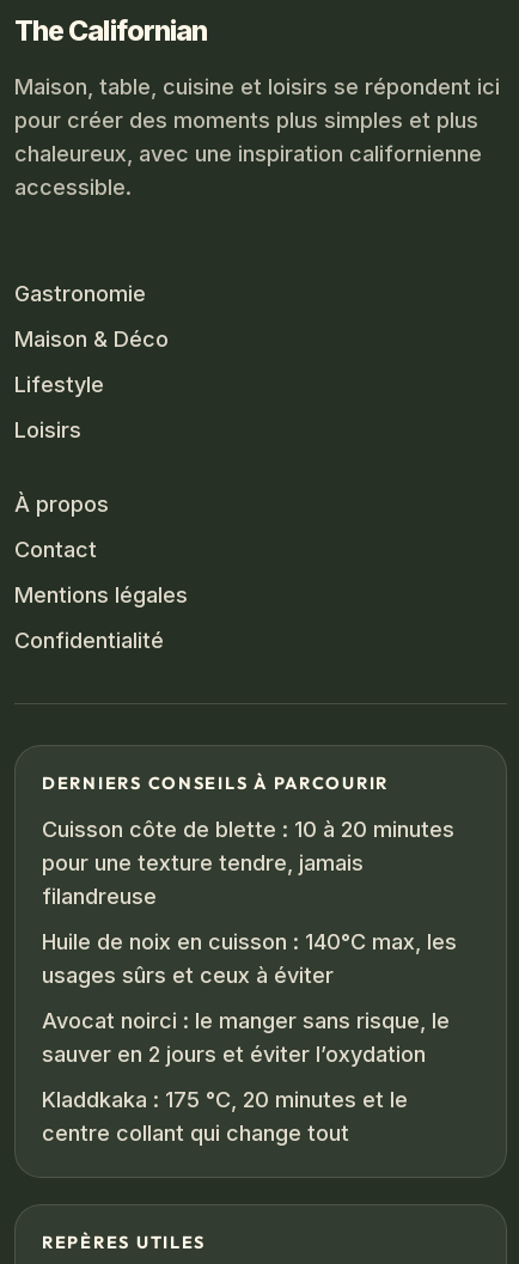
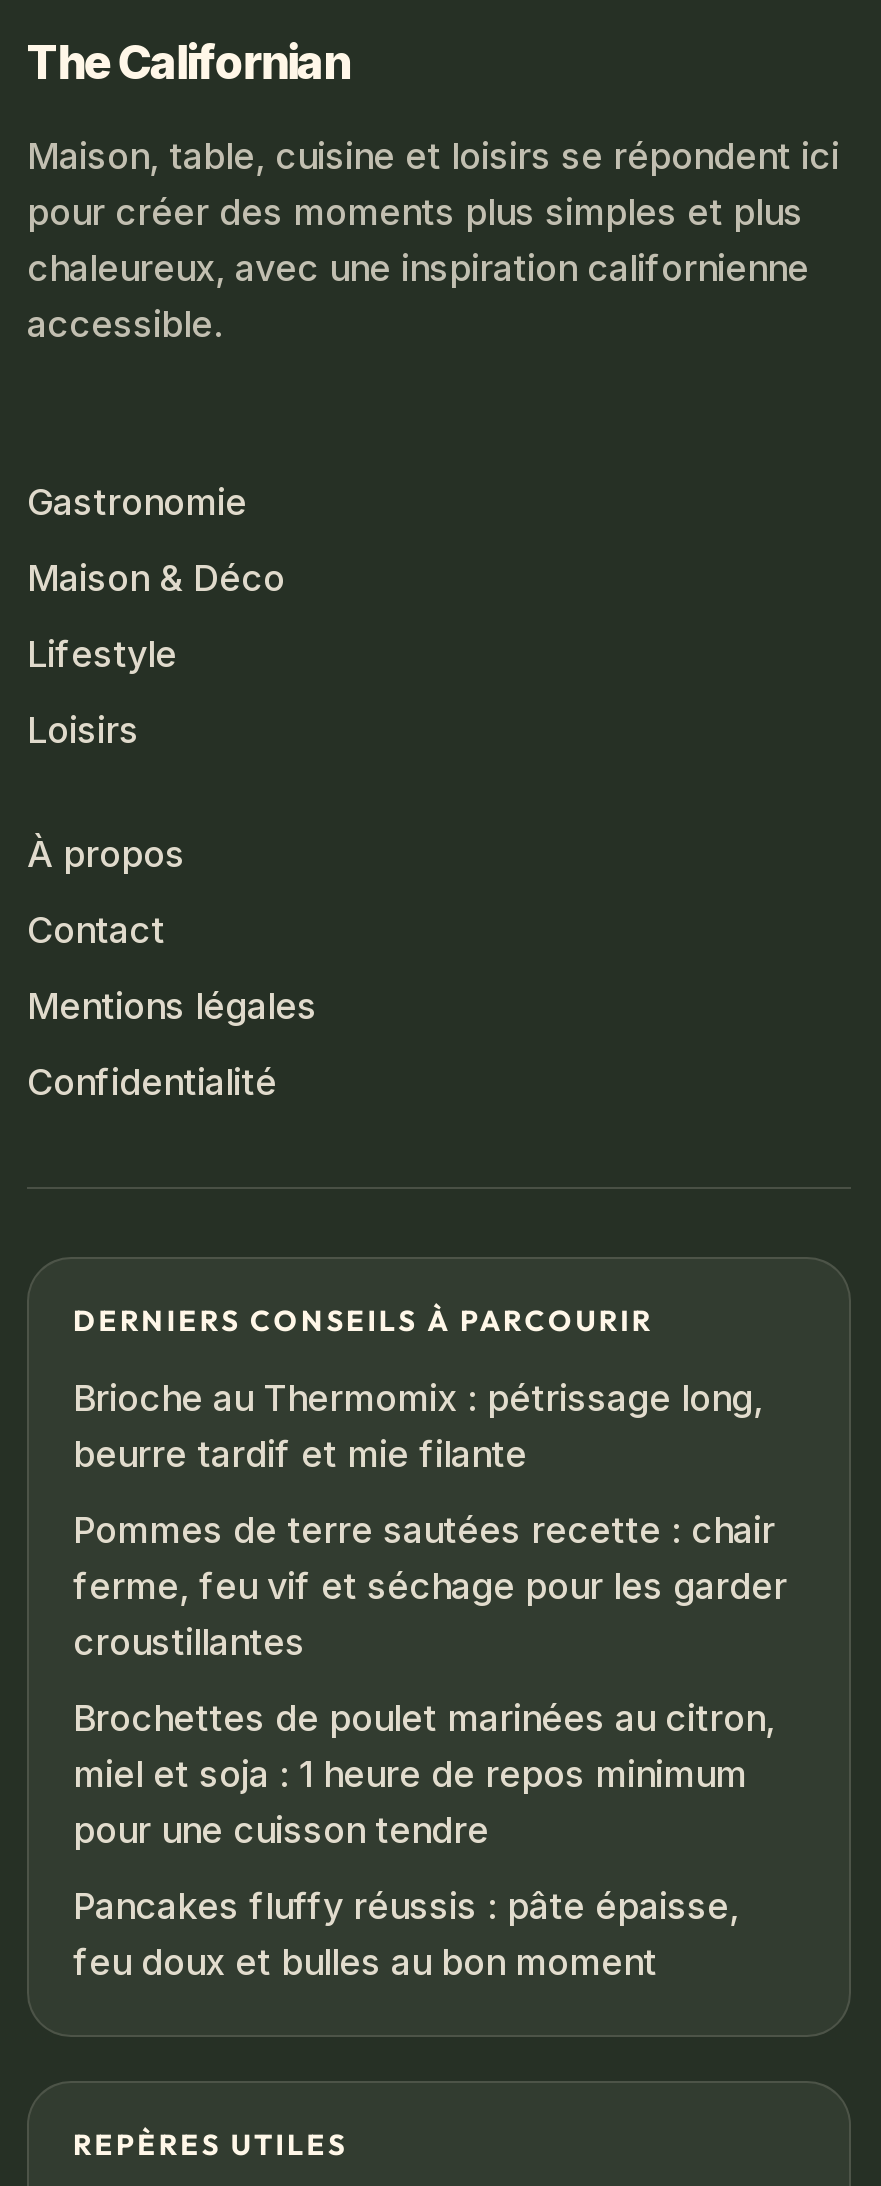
- Cuisson côte de blette : 10 à 20 minutes
- pour une texture tendre, jamais
- filandreuse
+ Brioche au Thermomix : pétrissage long,
+ beurre tardif et mie filante

- Huile de noix en cuisson : 140°C max, les
- usages sûrs et ceux à éviter
+ Pommes de terre sautées recette : chair
+ ferme, feu vif et séchage pour les garder
+ croustillantes

- Avocat noirci : le manger sans risque, le
- sauver en 2 jours et éviter l’oxydation
+ Brochettes de poulet marinées au citron,
+ miel et soja : 1 heure de repos minimum
+ pour une cuisson tendre

- Kladdkaka : 175 °C, 20 minutes et le
- centre collant qui change tout
+ Pancakes fluffy réussis : pâte épaisse,
+ feu doux et bulles au bon moment
